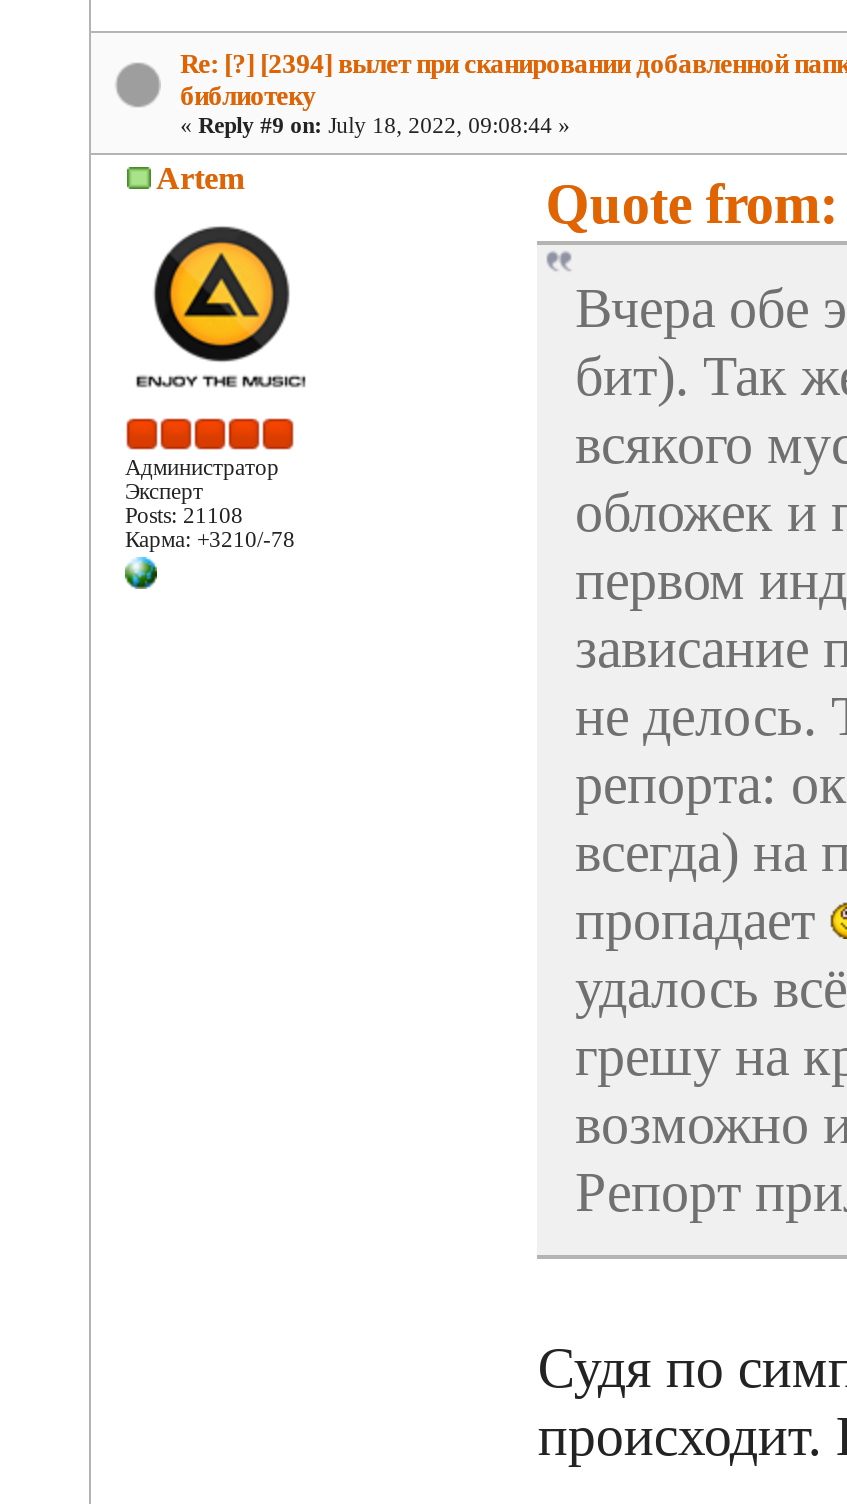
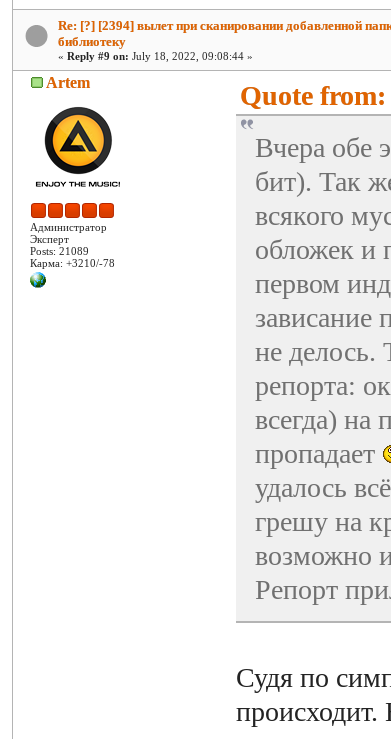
- Posts: 21108
+ Posts: 21089
